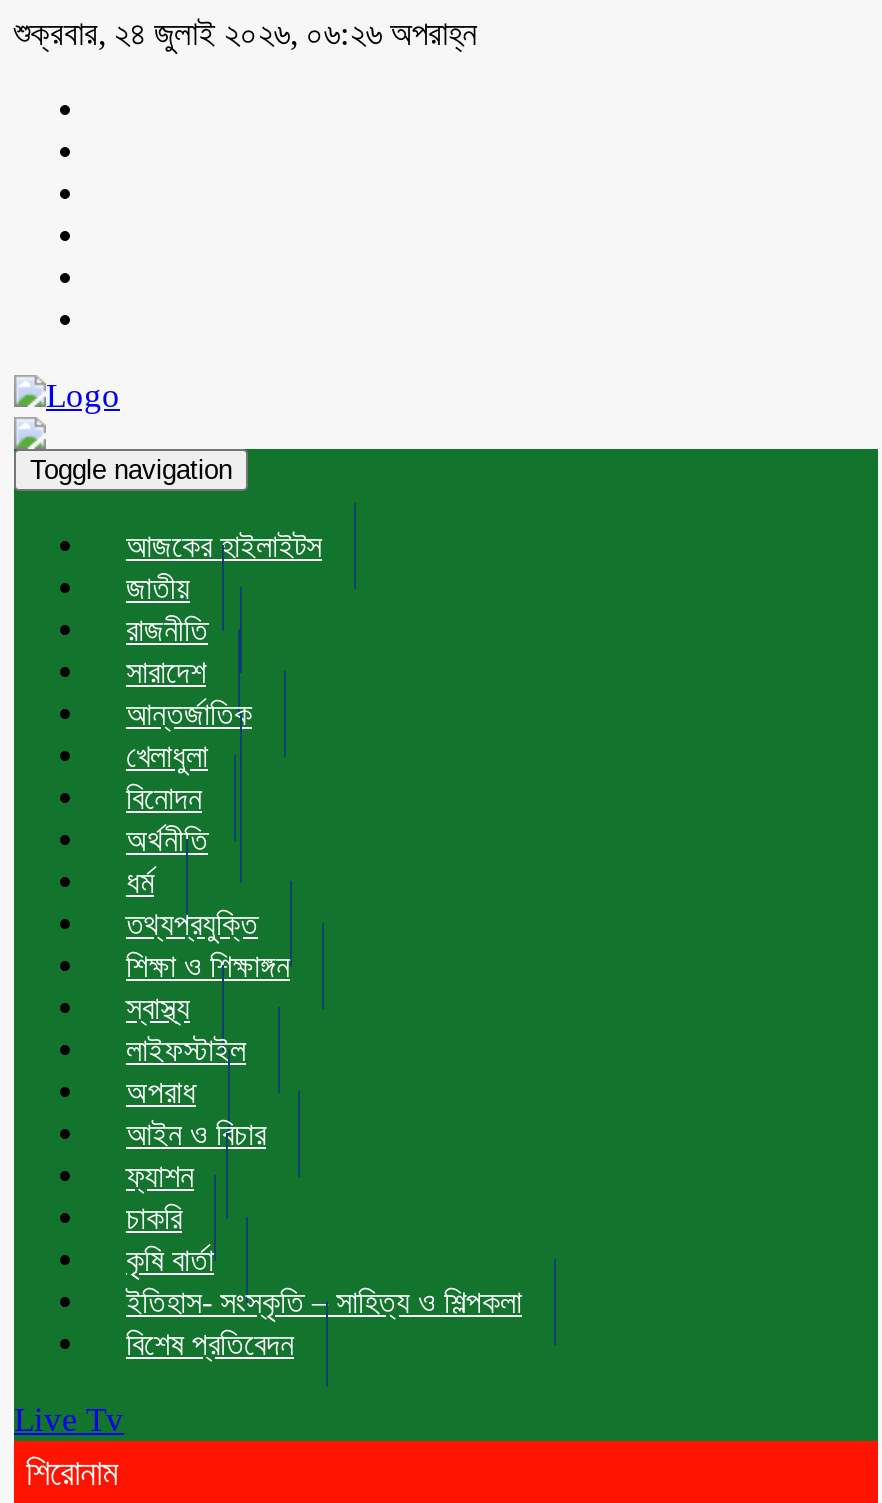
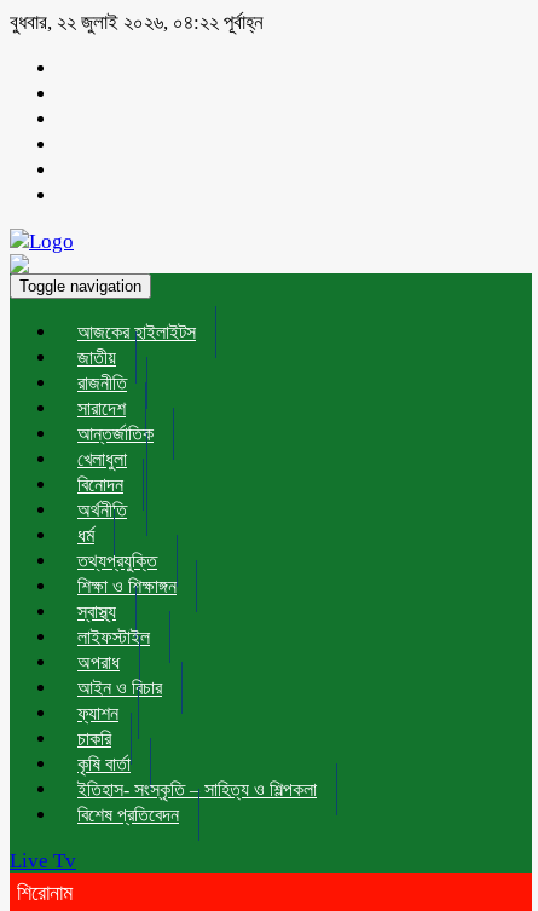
- শুক্রবার, ২৪ জুলাই ২০২৬, ০৬:২৬ অপরাহ্ন
+ বুধবার, ২২ জুলাই ২০২৬, ০৪:২২ পূর্বাহ্ন
